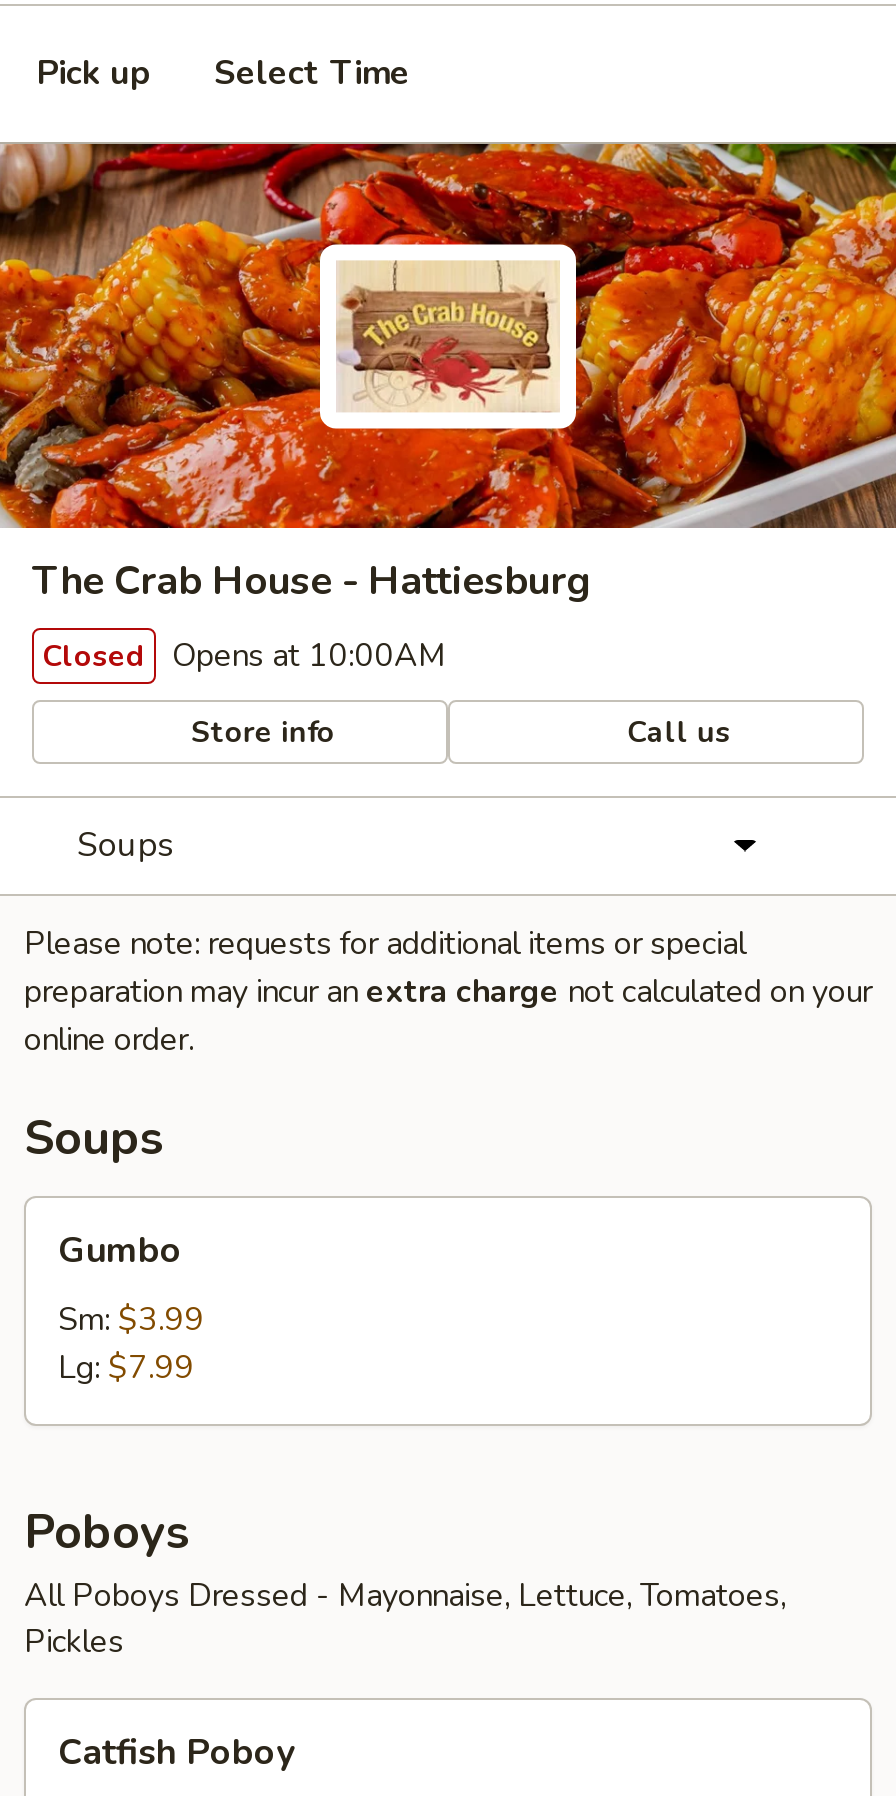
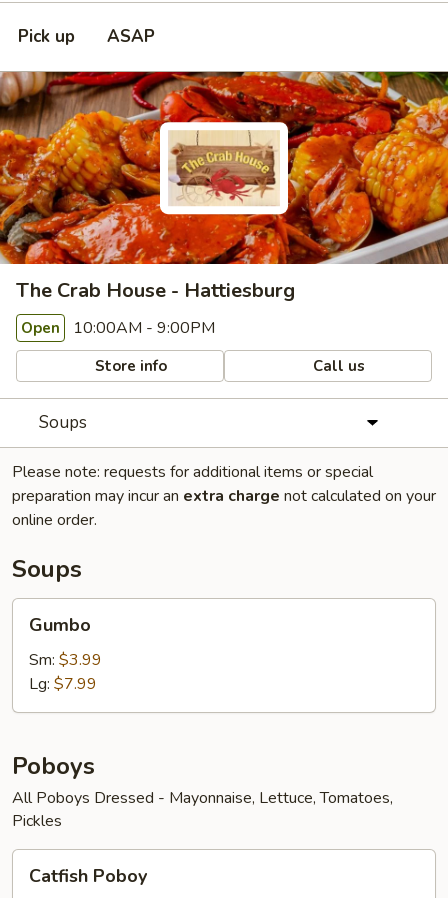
- Select Time
+ ASAP

- Closed Opens at 10:00AM
+ Open 10:00AM - 9:00PM
